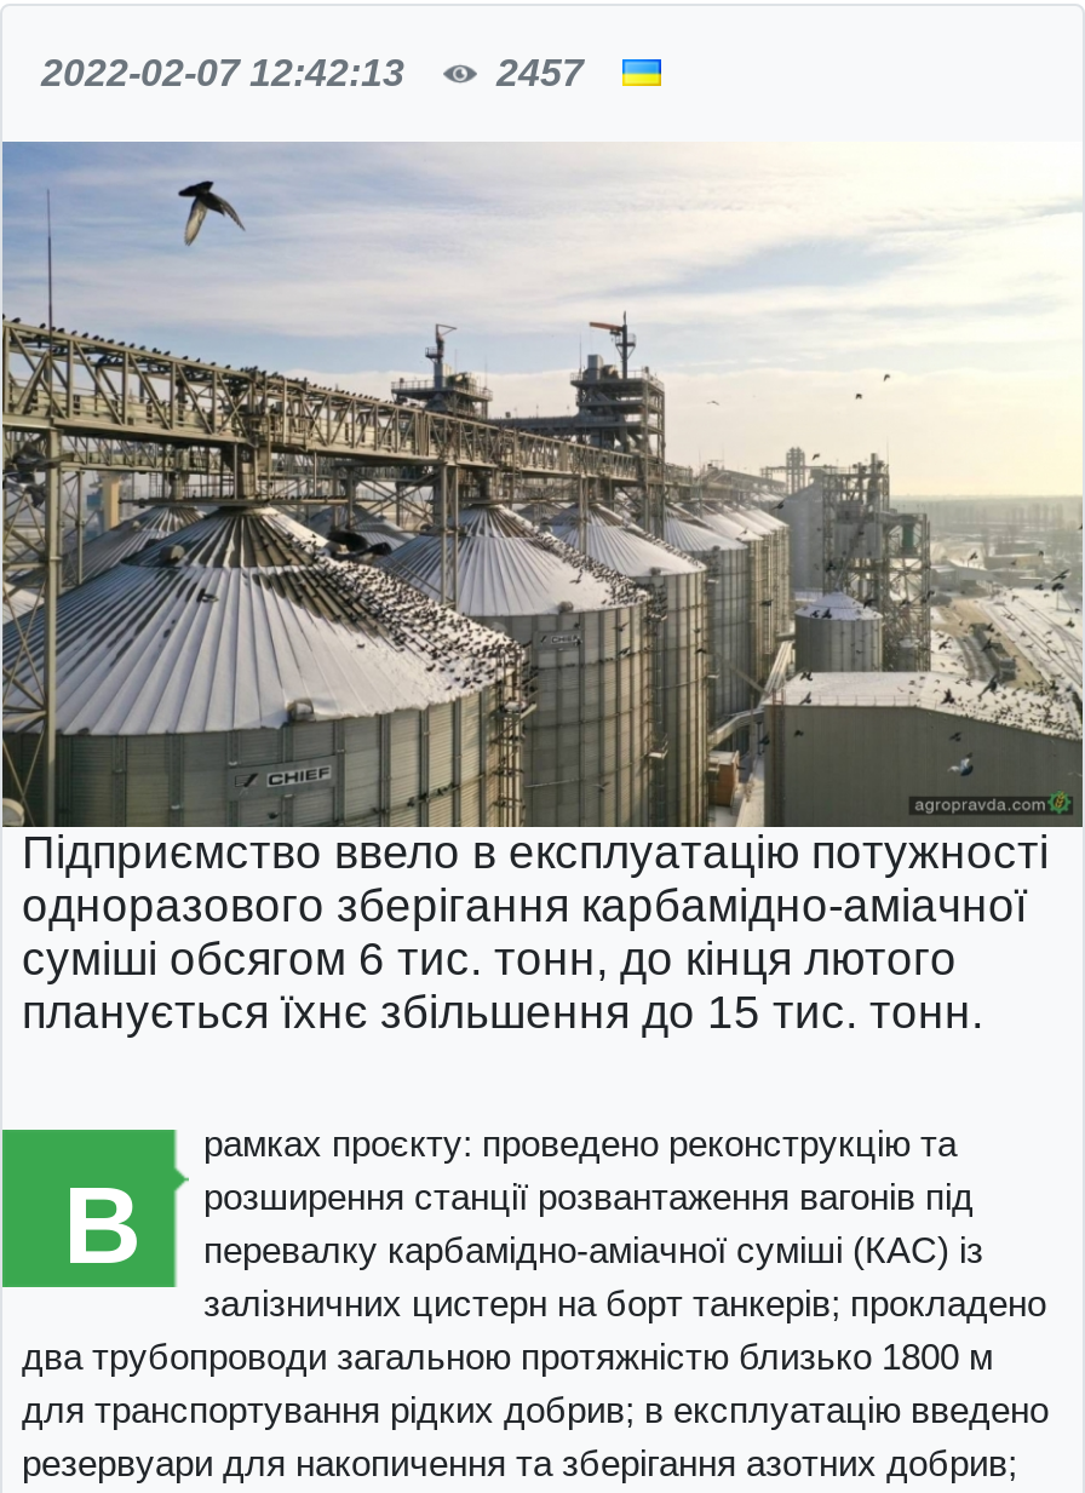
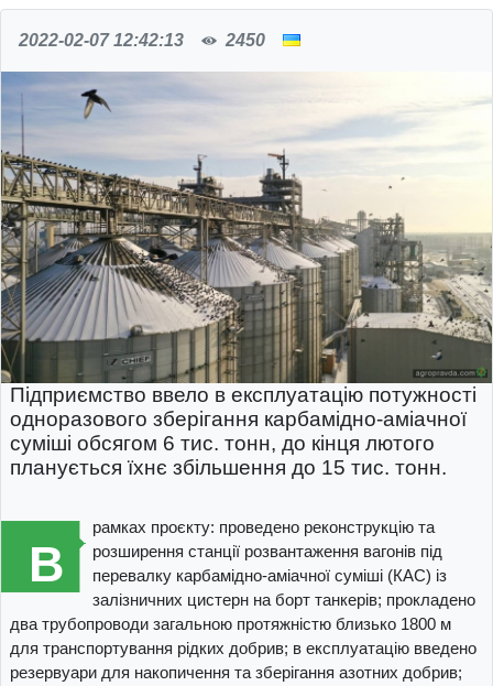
- 2457
+ 2450
